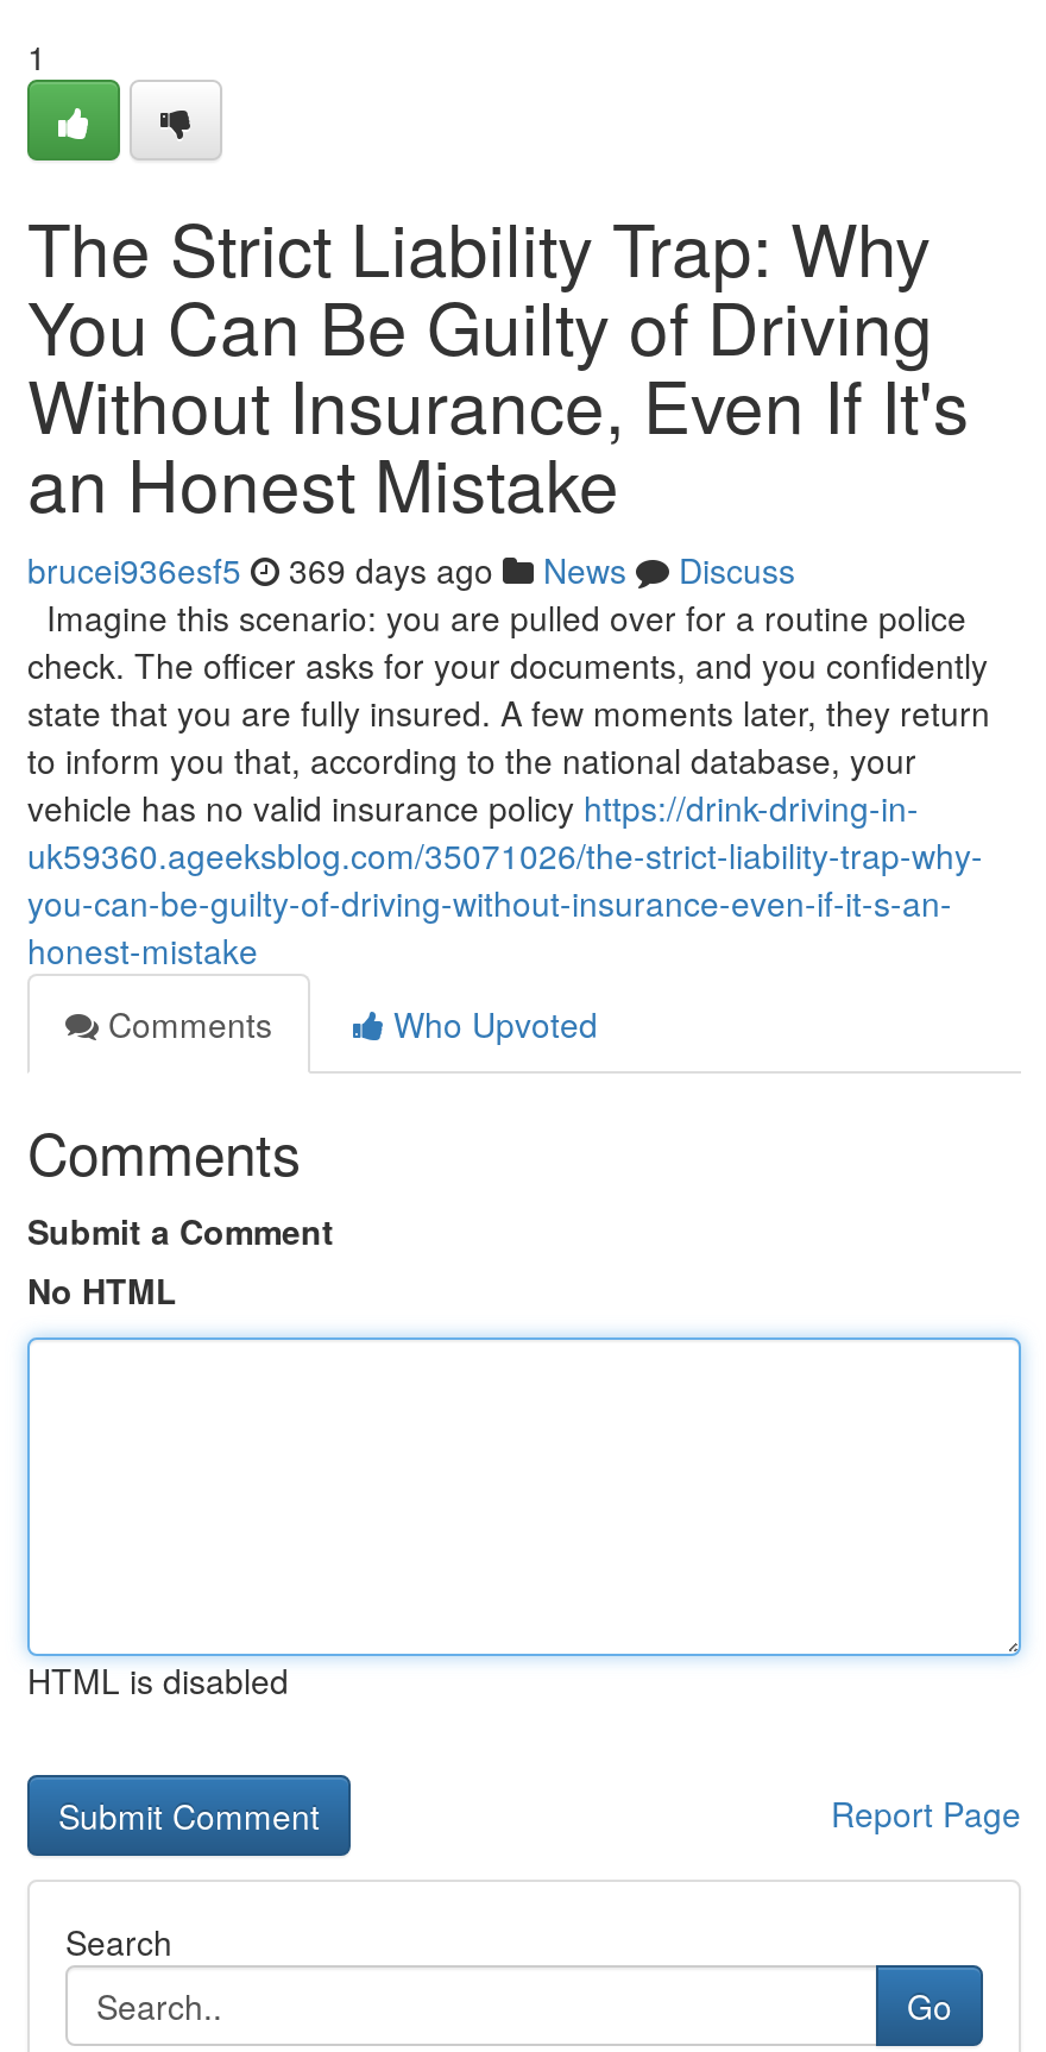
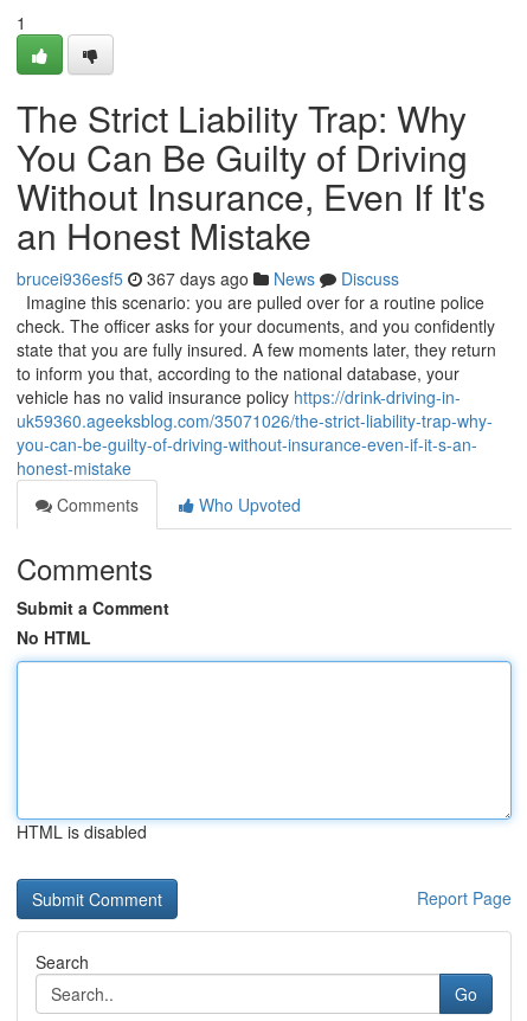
- brucei936esf5 369 days ago News Discuss
+ brucei936esf5 367 days ago News Discuss
